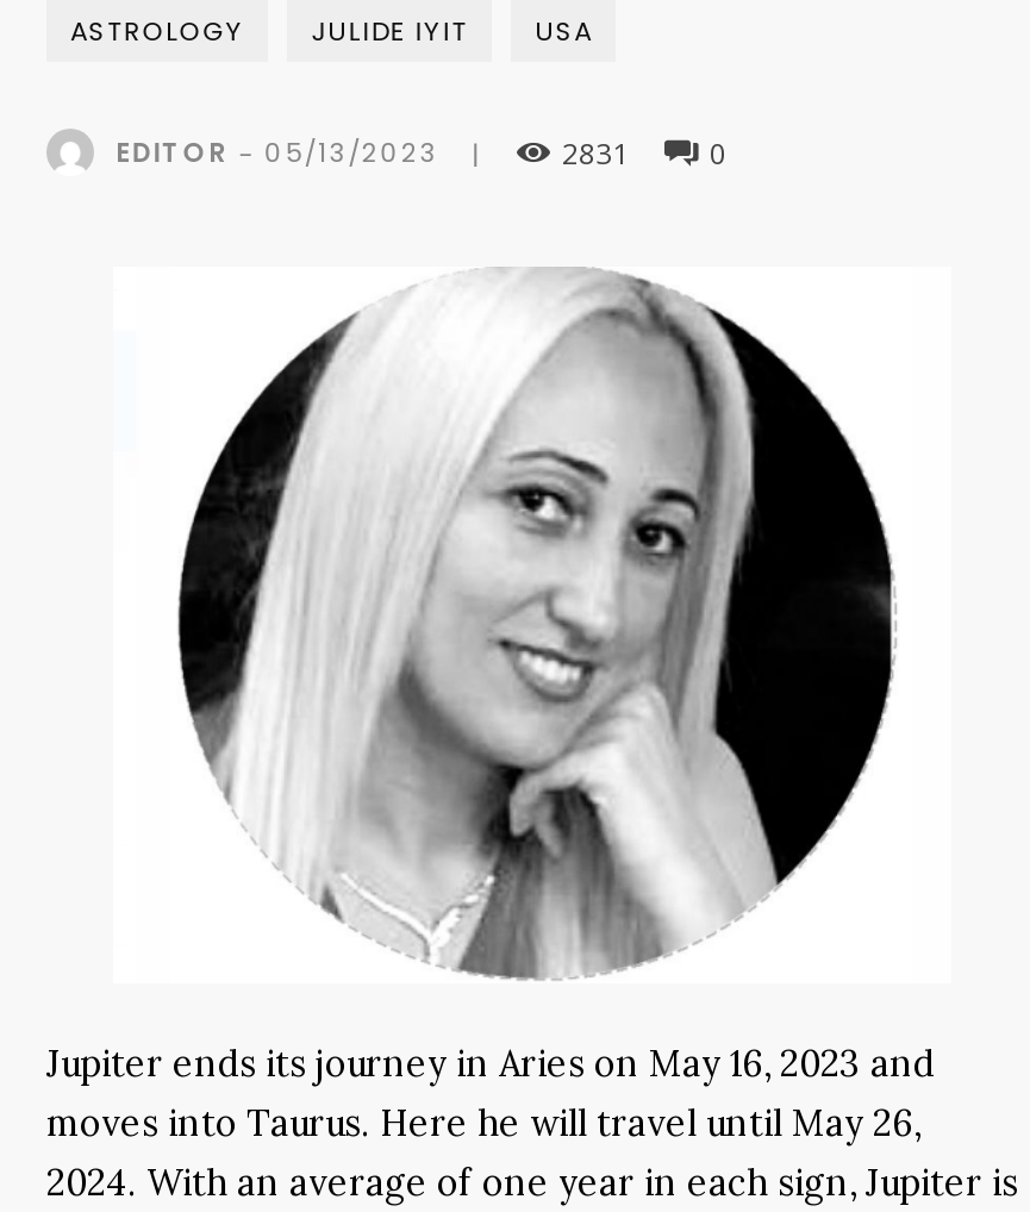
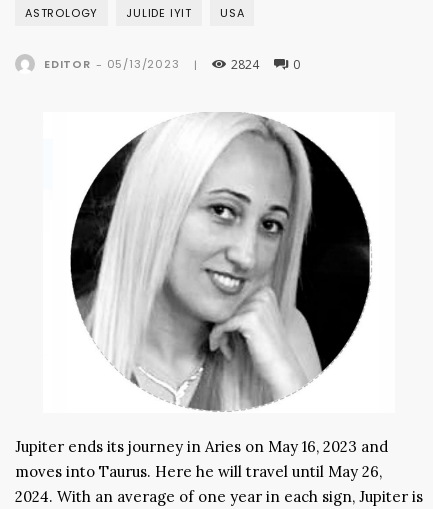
- 2831 0
+ 2824 0
